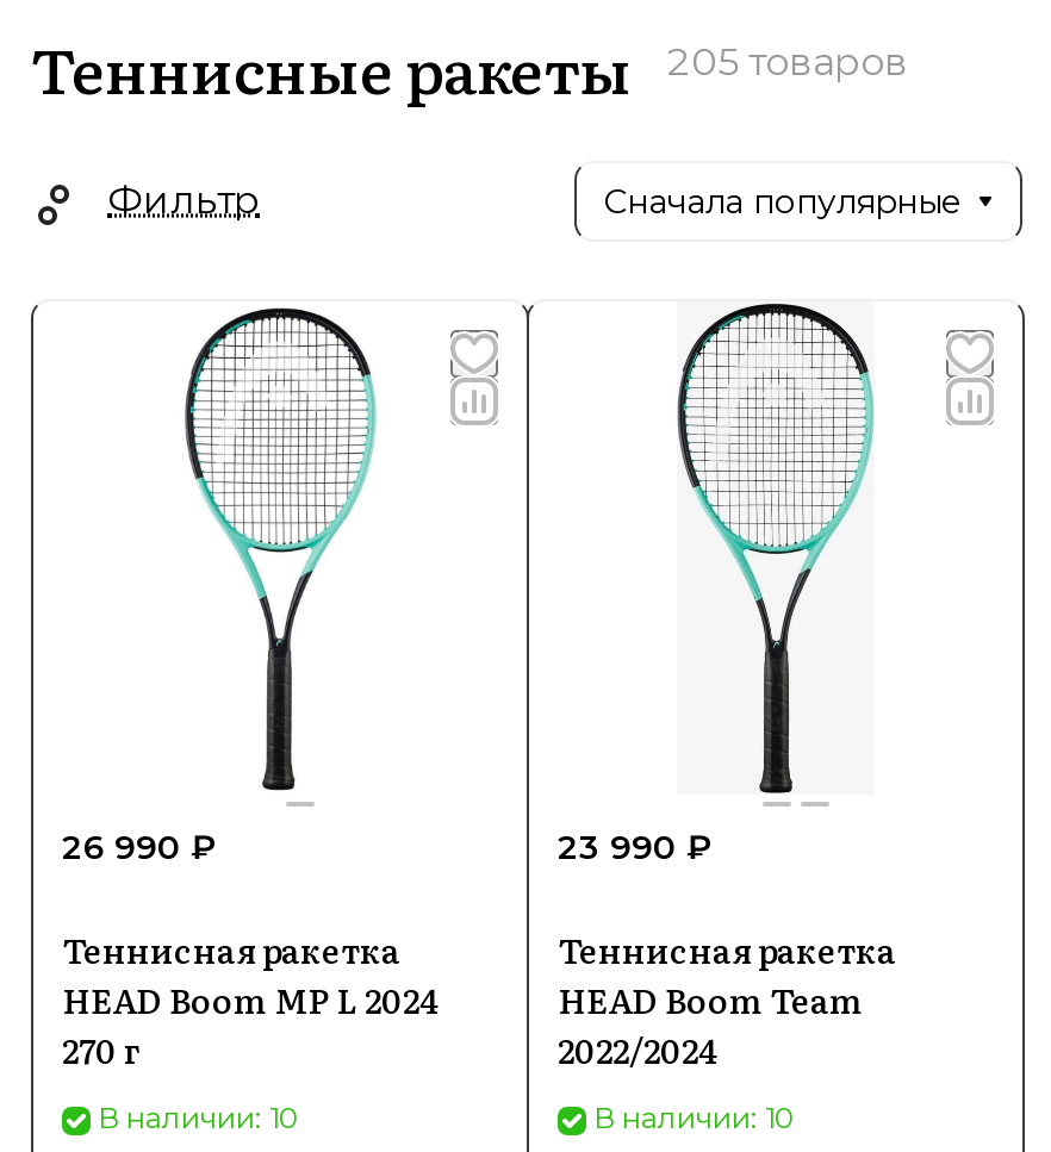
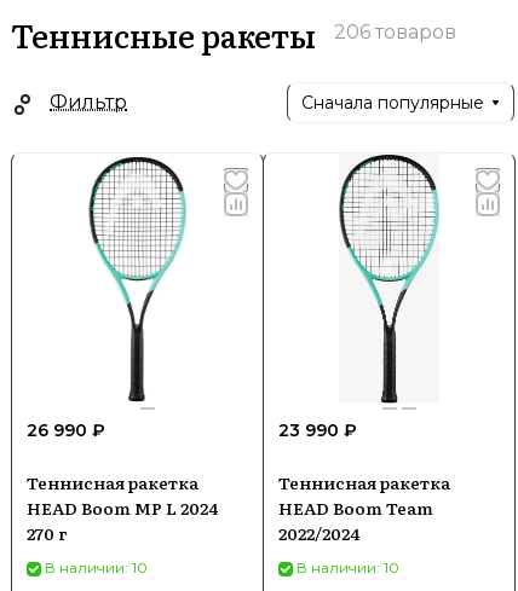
- Теннисные ракеты 205 товаров
+ Теннисные ракеты 206 товаров
